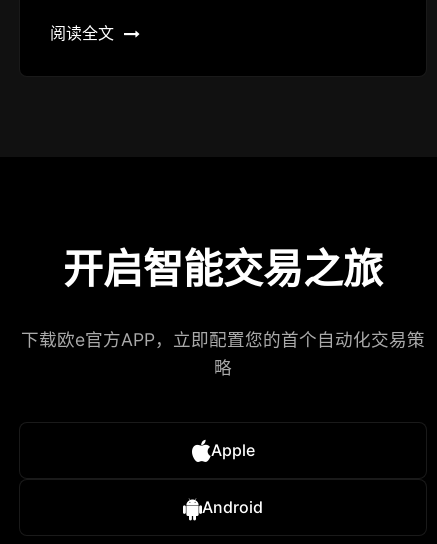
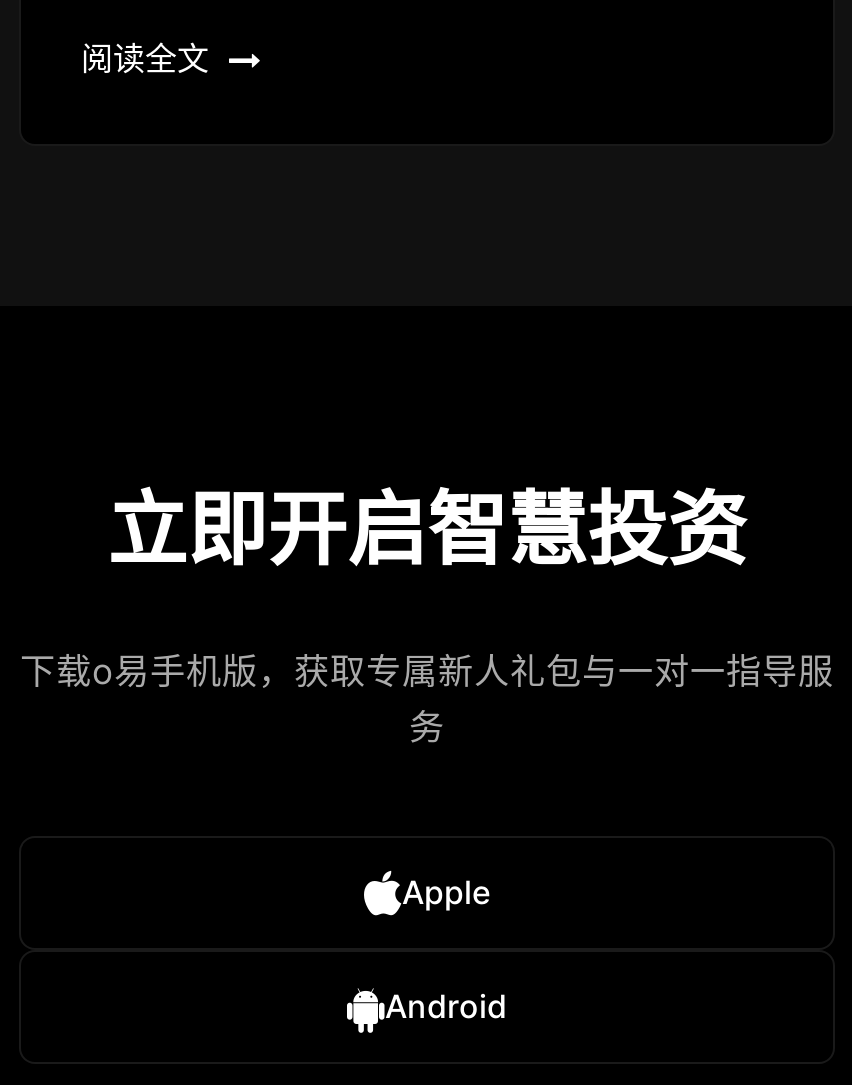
- 开启智能交易之旅
+ 立即开启智慧投资

- 下载欧e官方APP，立即配置您的首个自动化交易策
- 略
+ 下载o易手机版，获取专属新人礼包与一对一指导服
+ 务
